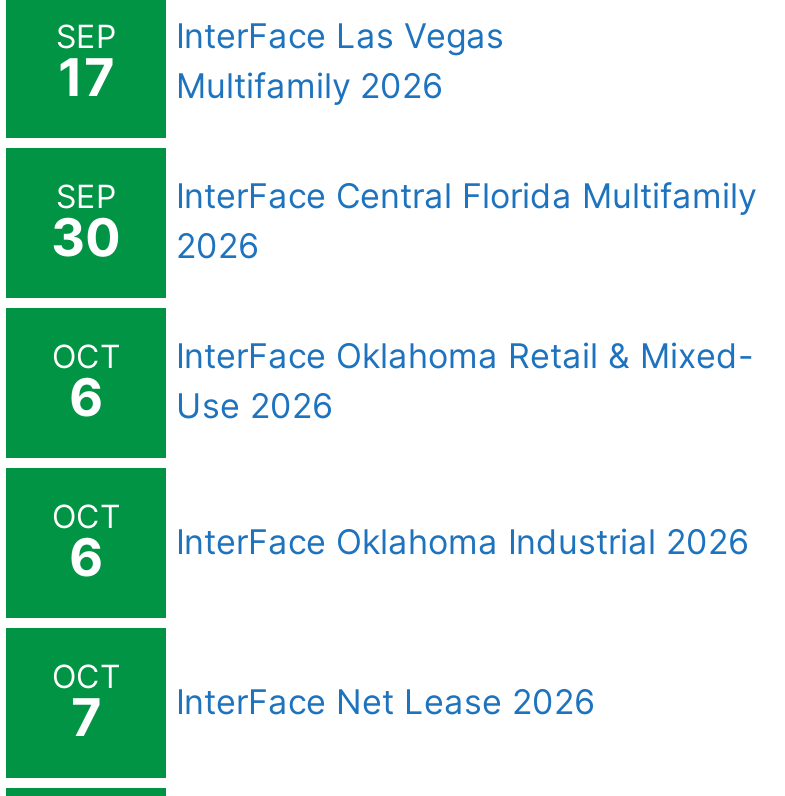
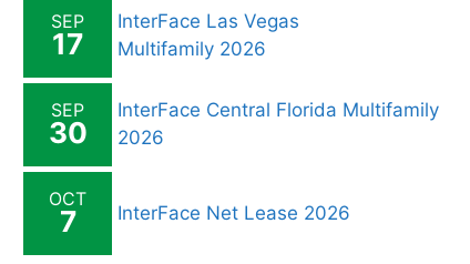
- InterFace Oklahoma Retail & Mixed-
- Use 2026
- OCT
- 6
- InterFace Oklahoma Industrial 2026
- OCT

- 6
